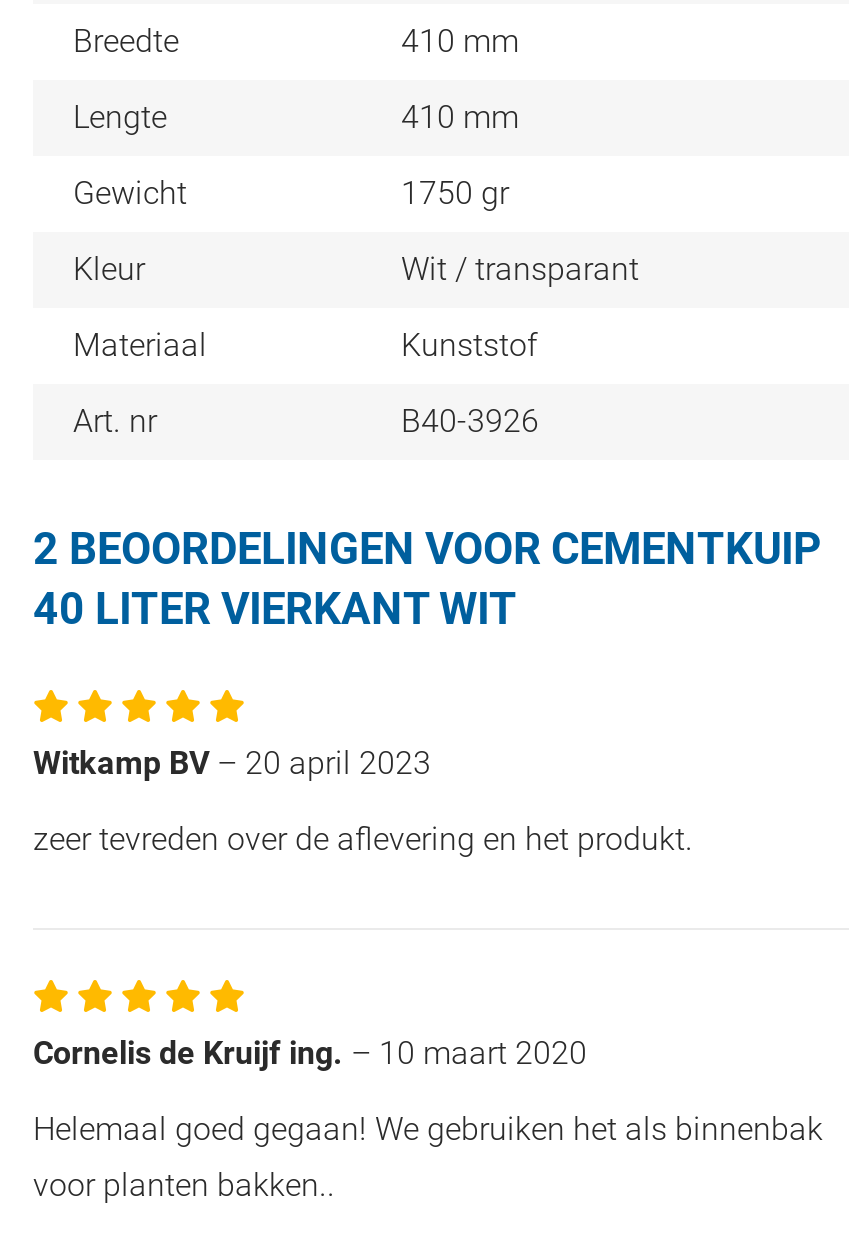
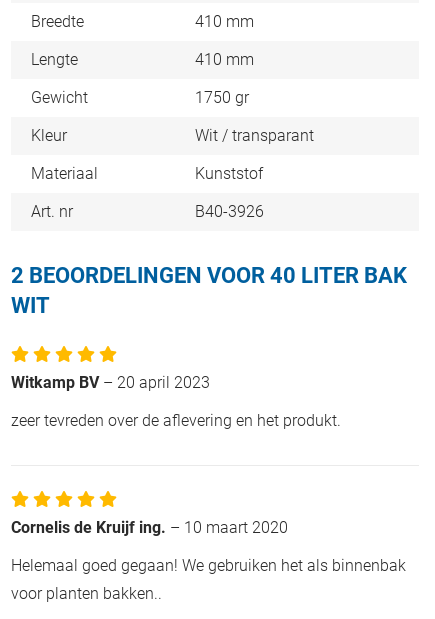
- 2 BEOORDELINGEN VOOR CEMENTKUIP
- 40 LITER VIERKANT WIT
+ 2 BEOORDELINGEN VOOR 40 LITER BAK
+ WIT
